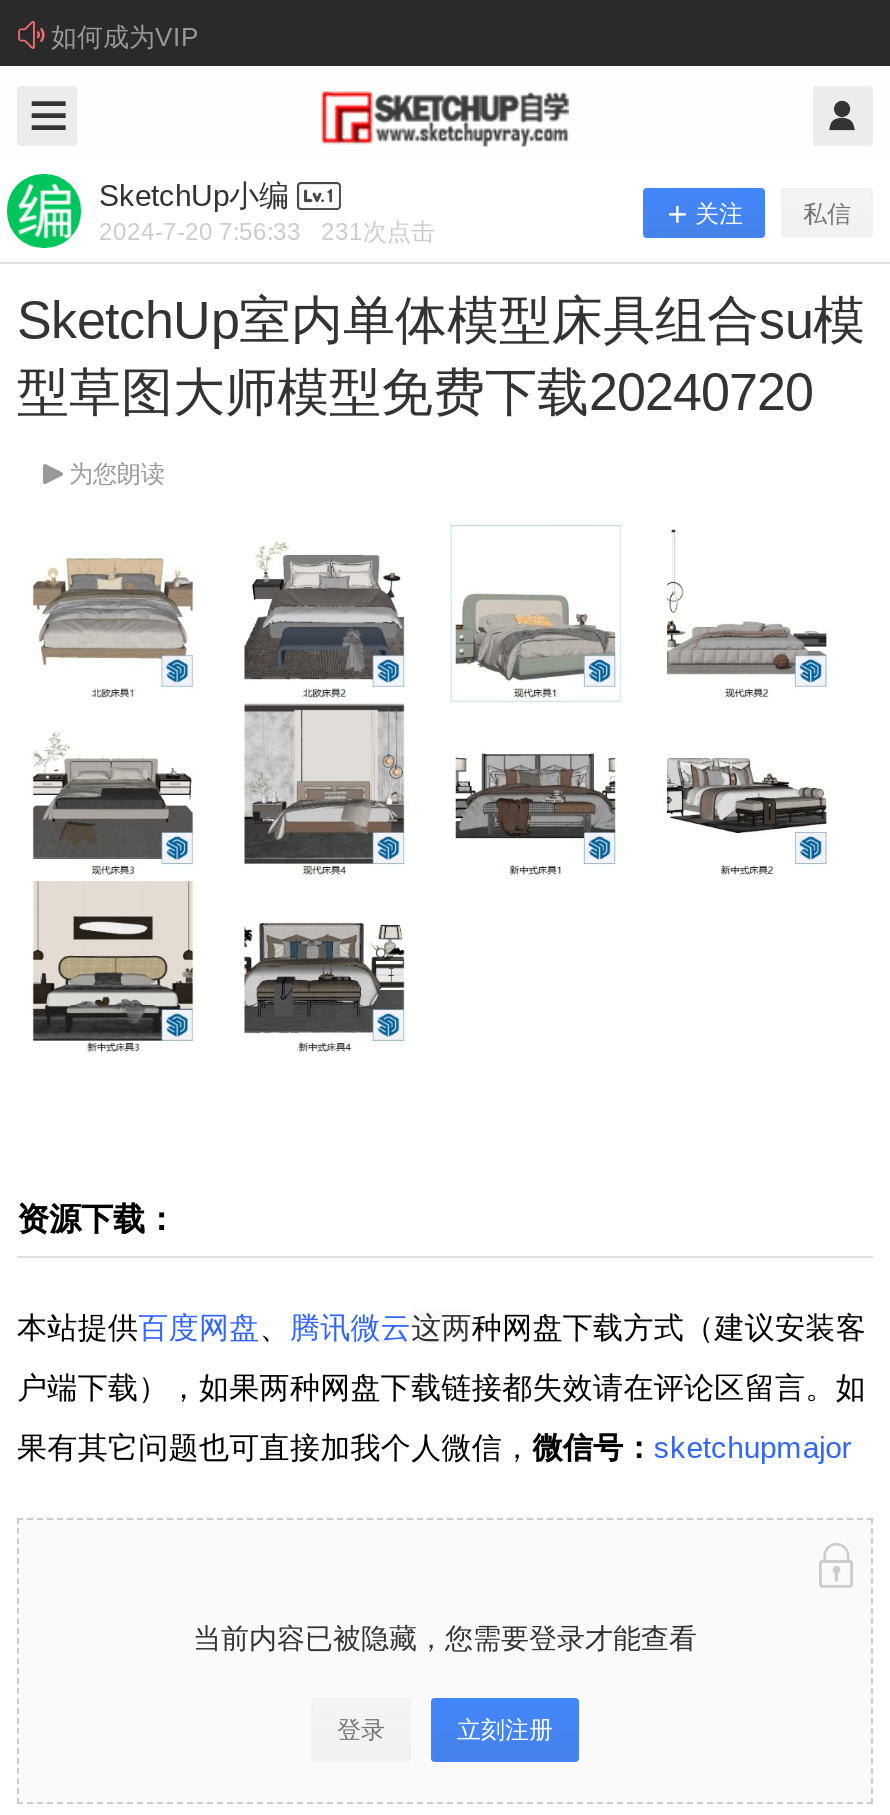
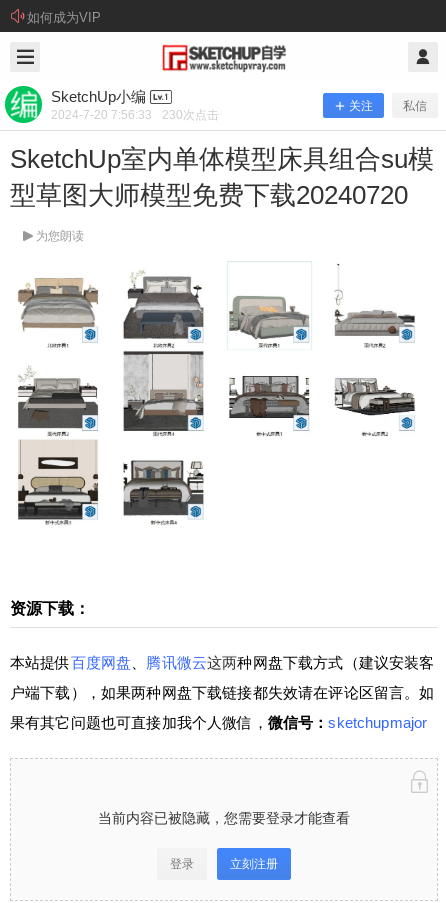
- 2024-7-20 7:56:33 231次点击
+ 2024-7-20 7:56:33 230次点击
